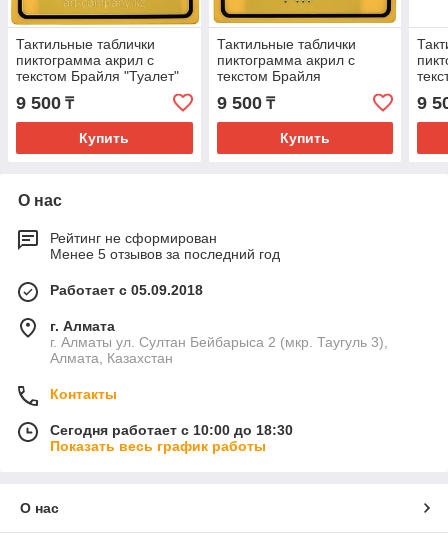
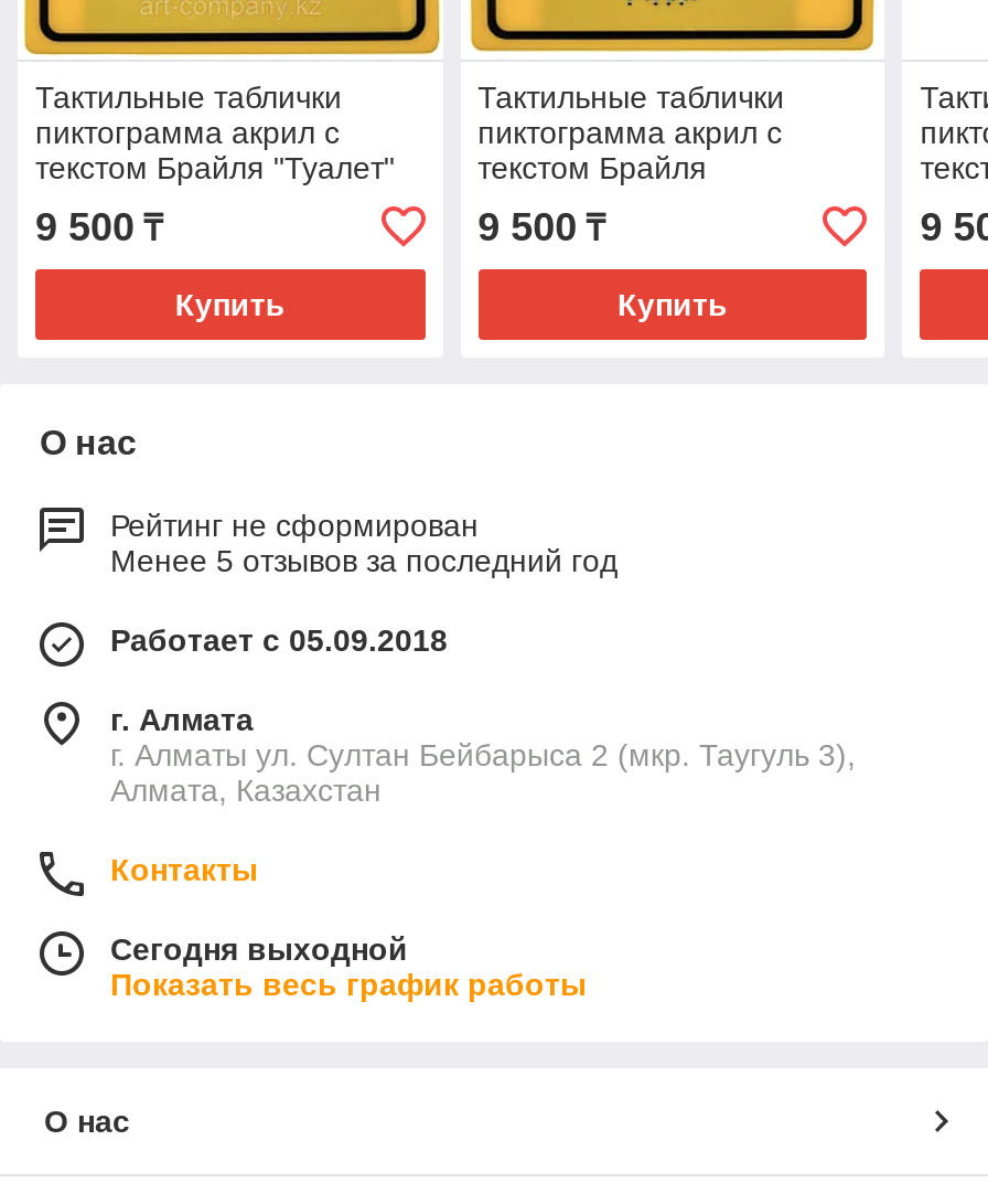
- Сегодня работает с 10:00 до 18:30
+ Сегодня выходной
